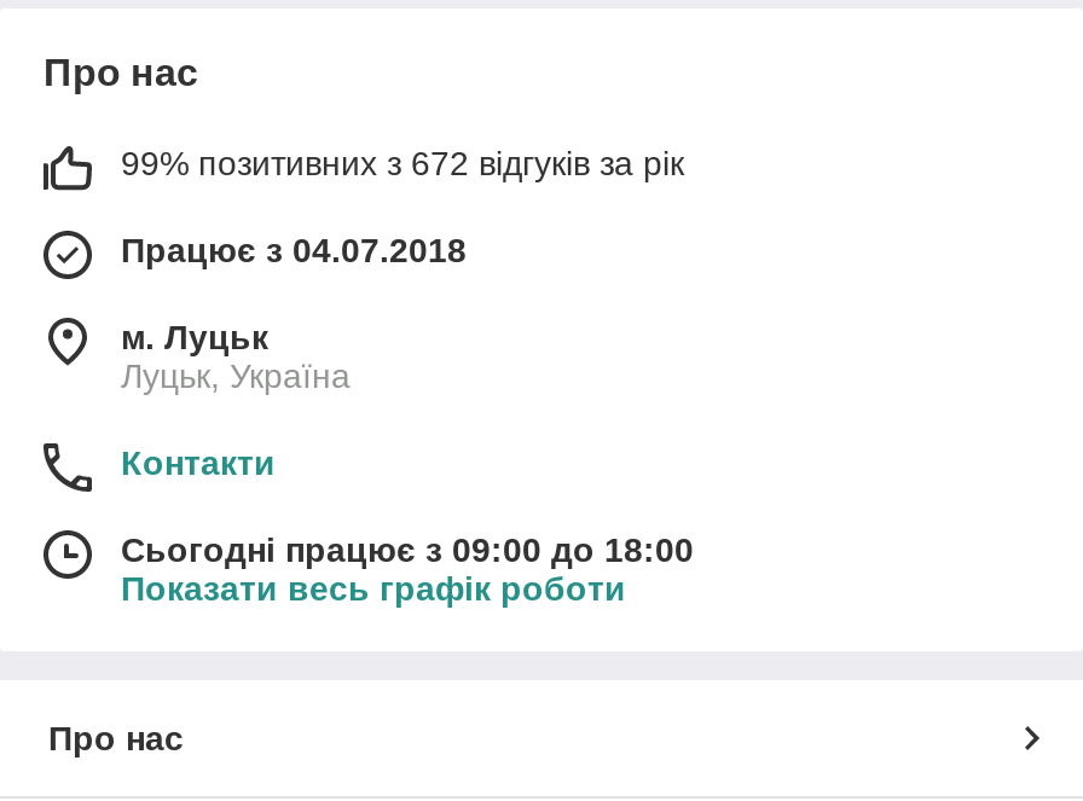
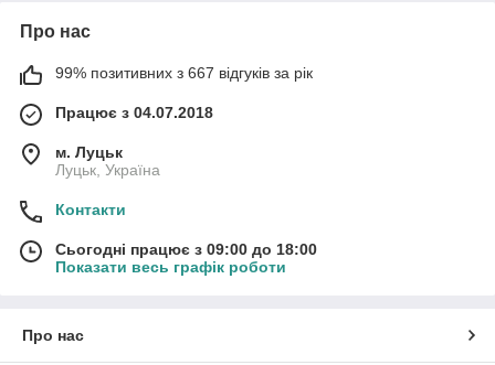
- 99% позитивних з 672 відгуків за рік
+ 99% позитивних з 667 відгуків за рік
